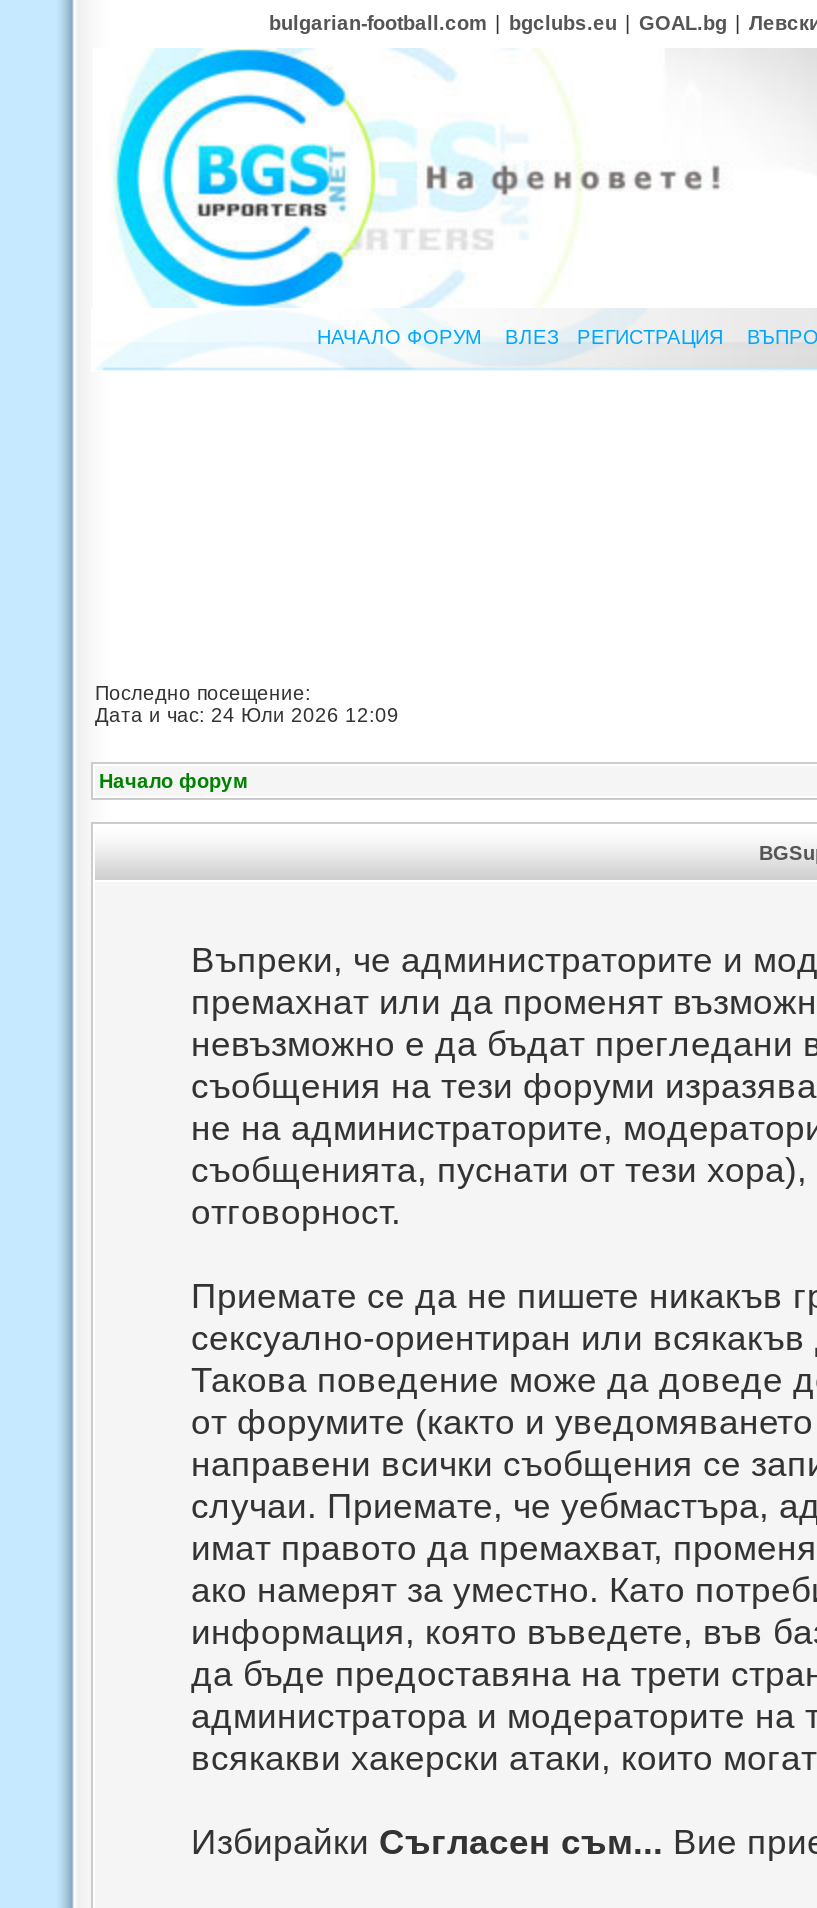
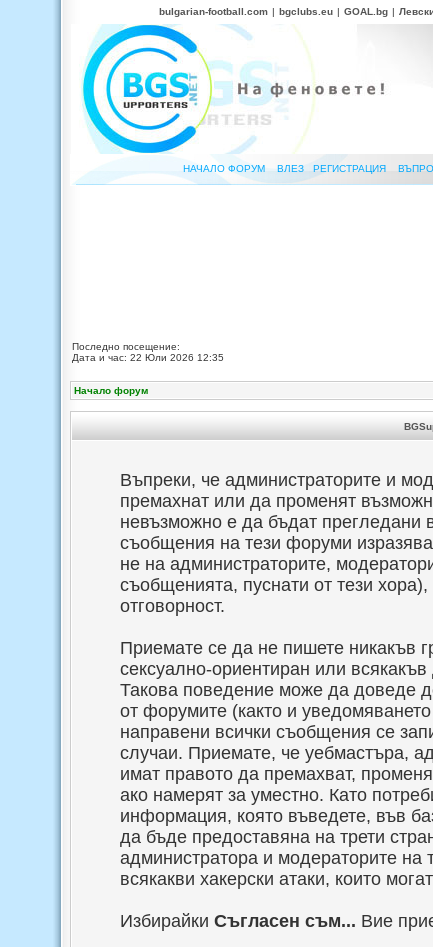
- Дата и час: 24 Юли 2026 12:09
+ Дата и час: 22 Юли 2026 12:35
